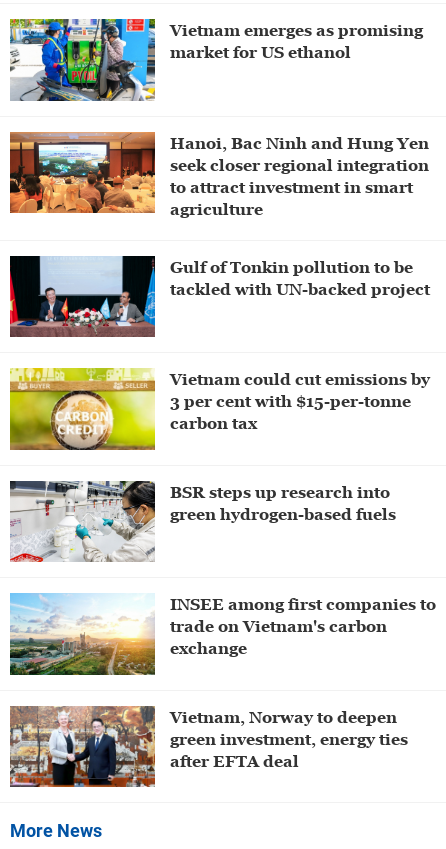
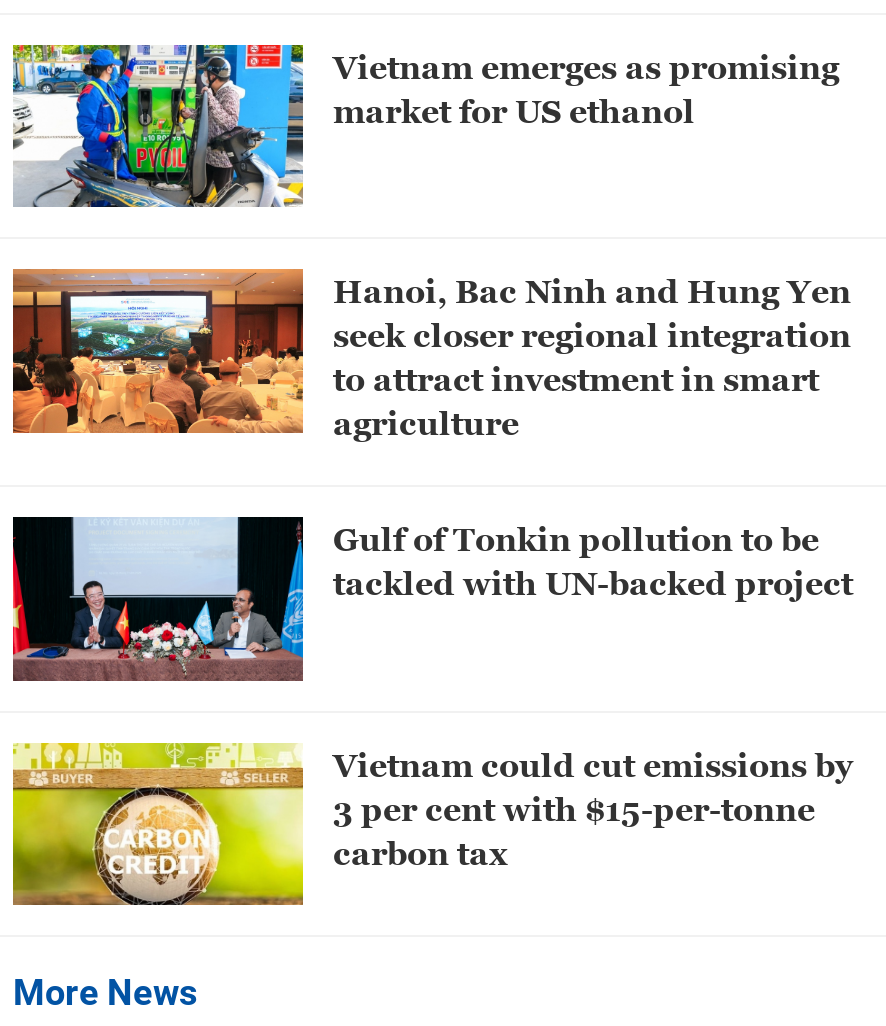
- [image]
- BSR steps up research into
- green hydrogen-based fuels

- [image]
- INSEE among first companies to
- trade on Vietnam's carbon
- exchange

- [image]
- Vietnam, Norway to deepen
- green investment, energy ties
- after EFTA deal
